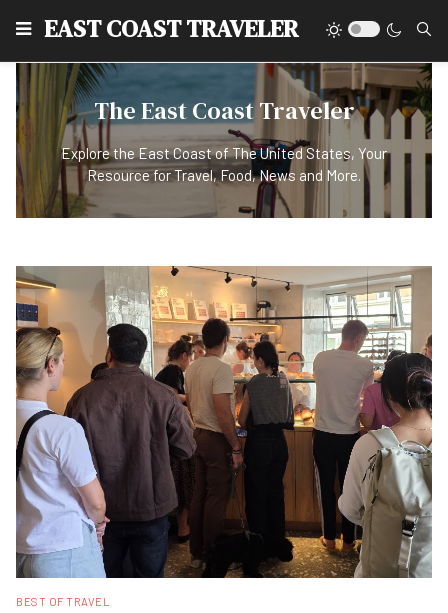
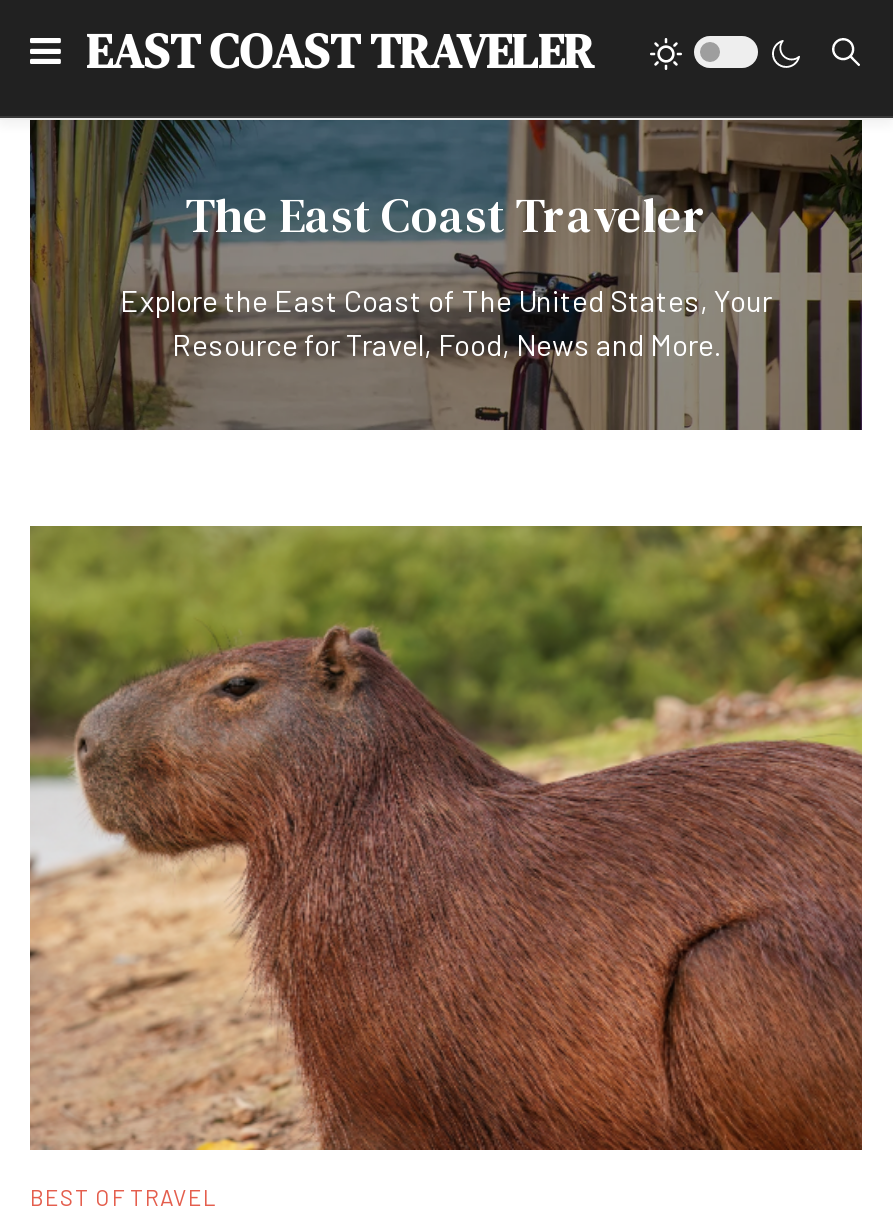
- [image]
+ [image]
